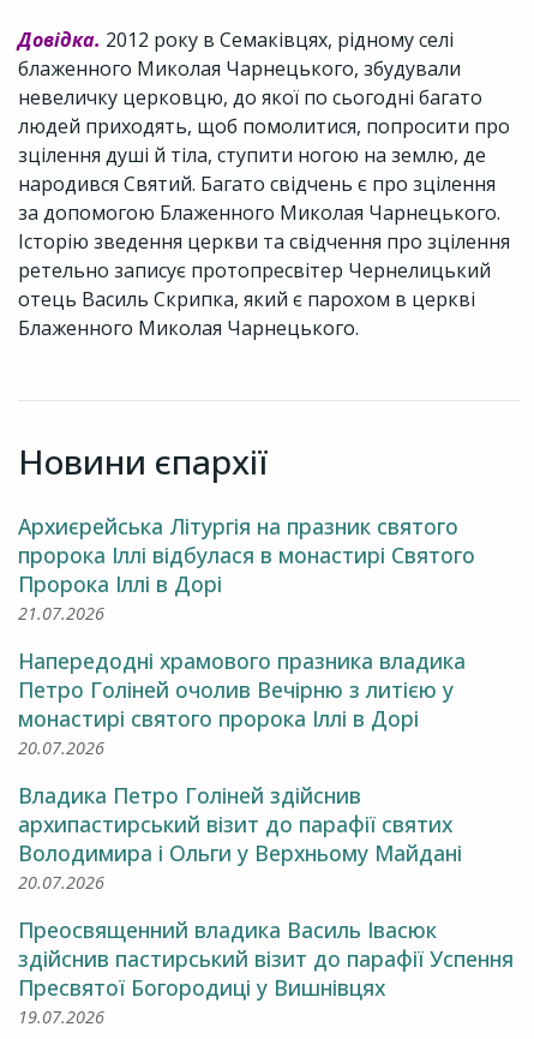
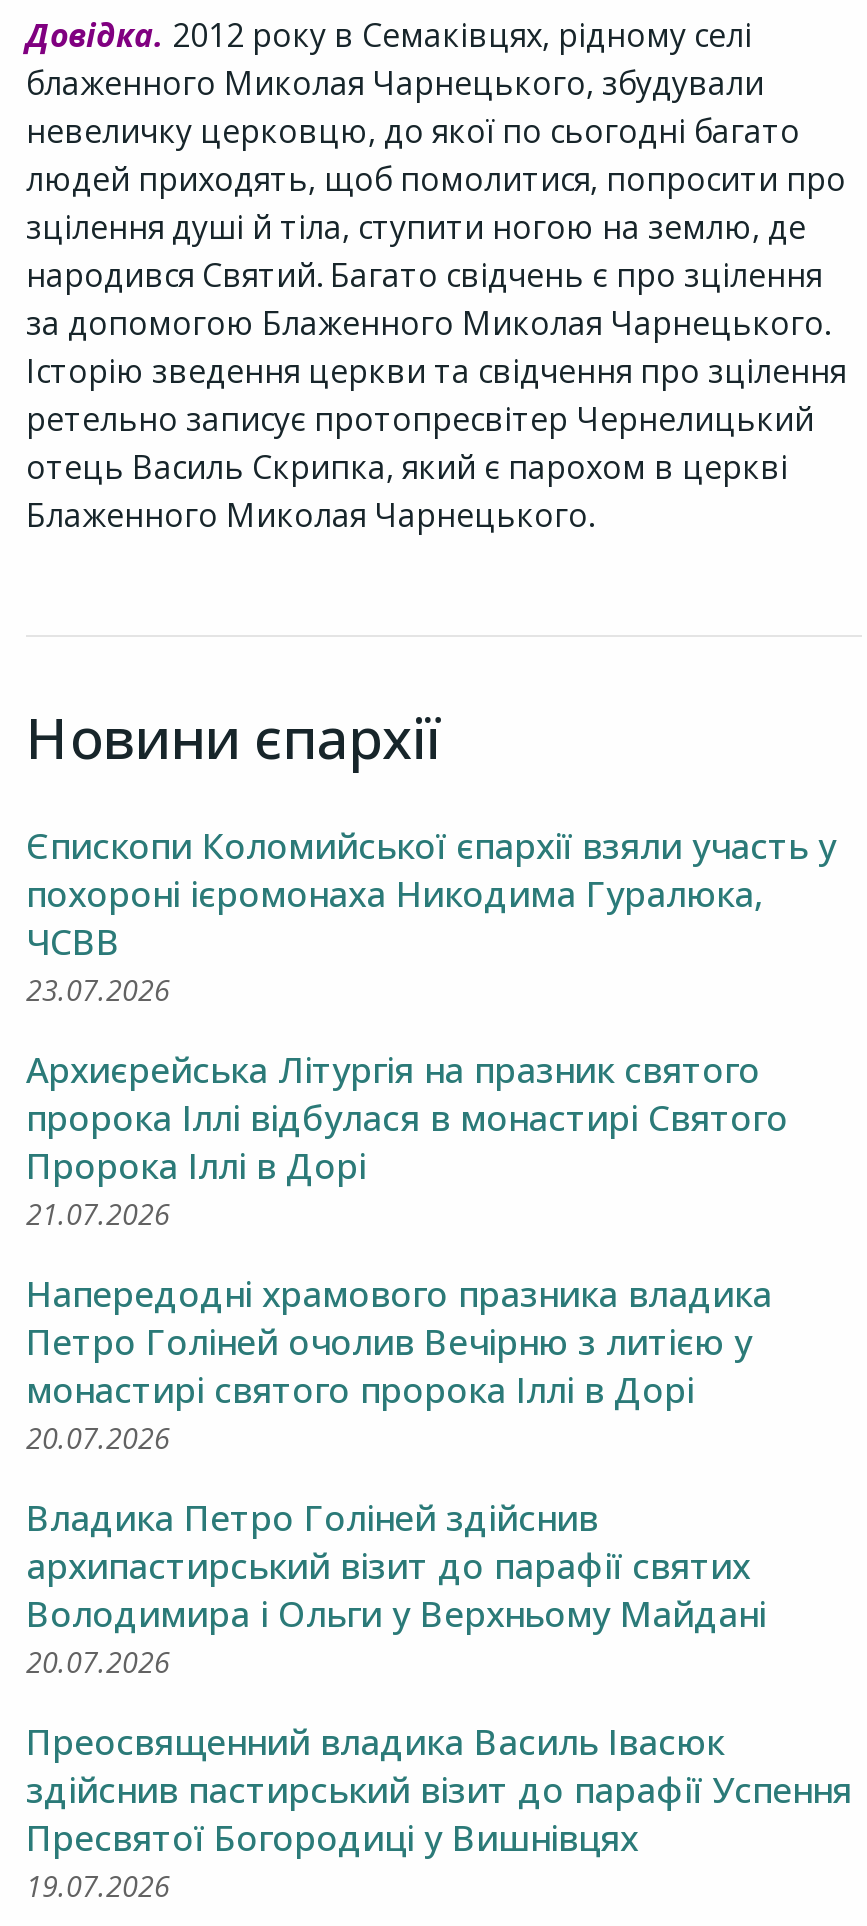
+ Єпископи Коломийської єпархії взяли участь у
+ похороні ієромонаха Никодима Гуралюка,
+ ЧСВВ
+ 23.07.2026
